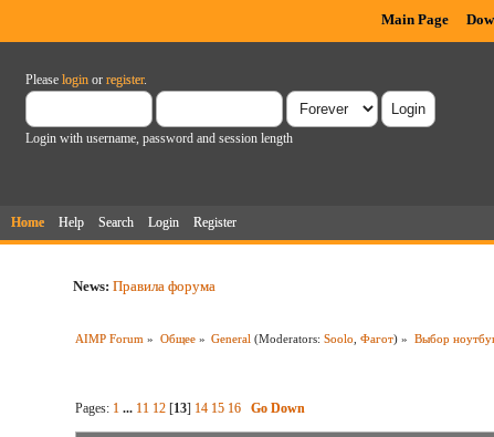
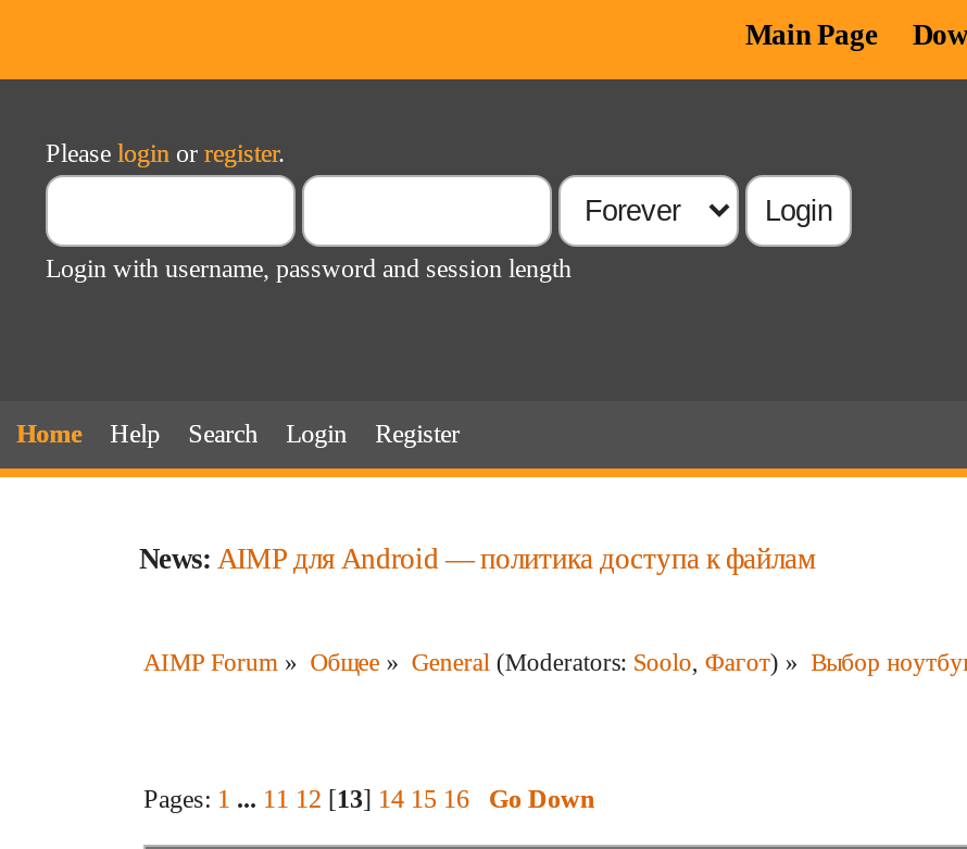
- News: Правила форума
+ News: AIMP для Android — политика доступа к файлам
